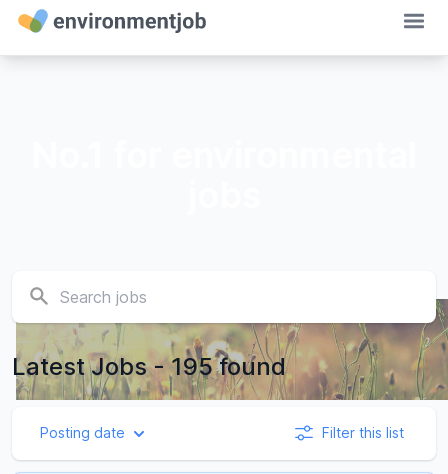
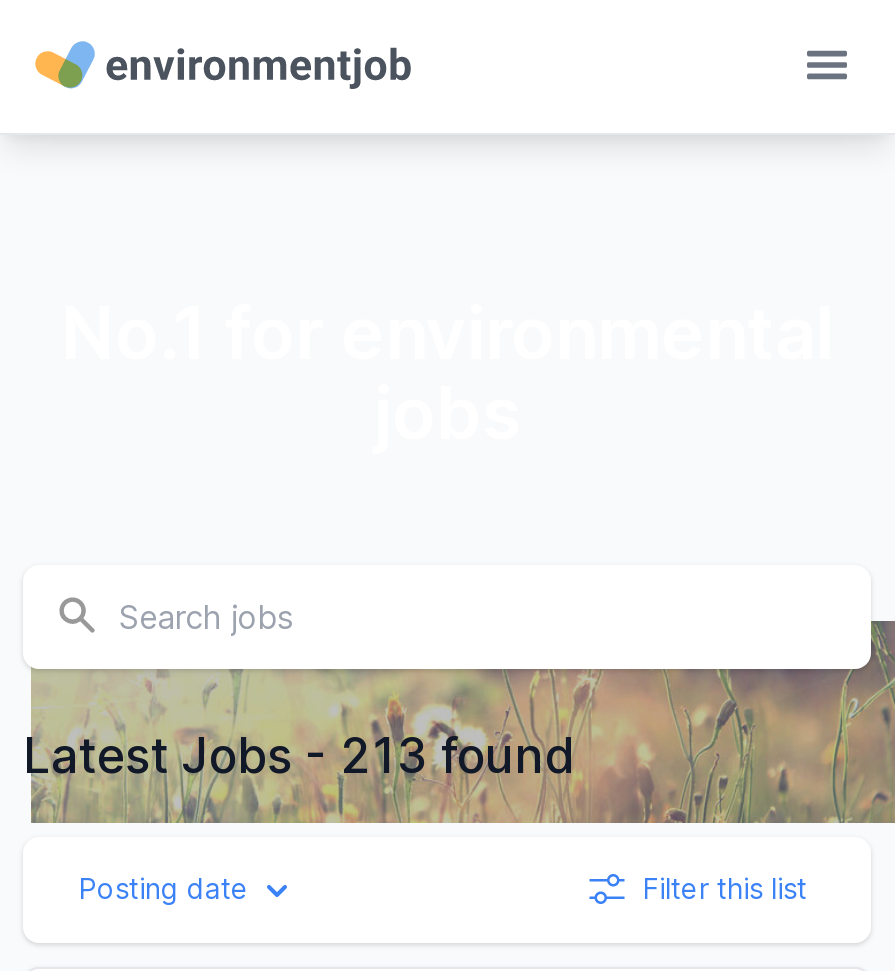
- Latest Jobs - 195 found
+ Latest Jobs - 213 found
